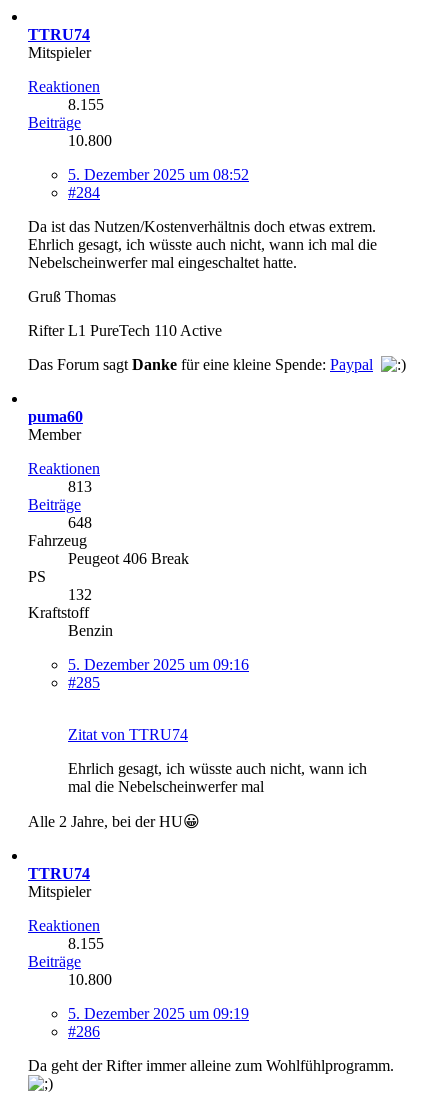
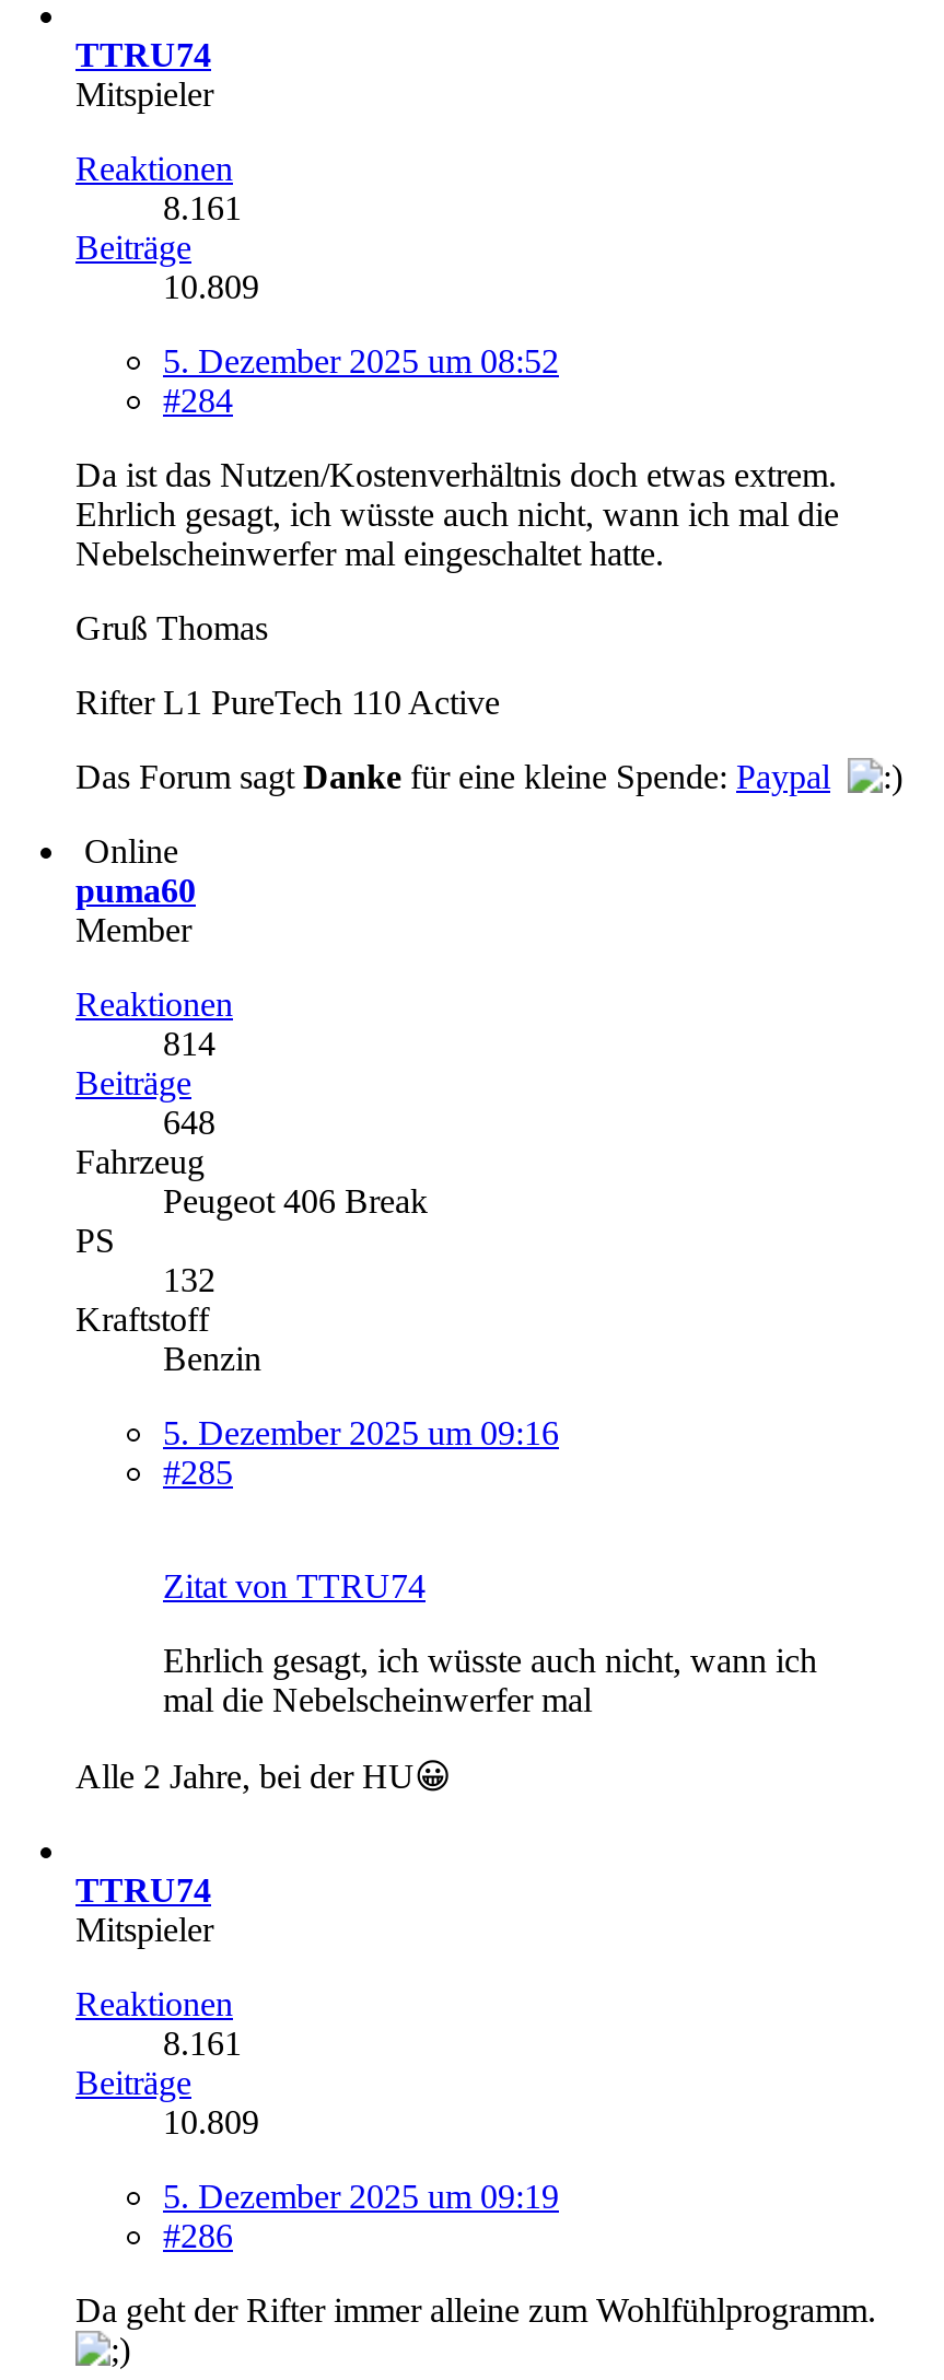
- 8.155
+ 8.161

- 10.800
+ 10.809

+ Online

- 813
+ 814

- 8.155
+ 8.161

- 10.800
+ 10.809
